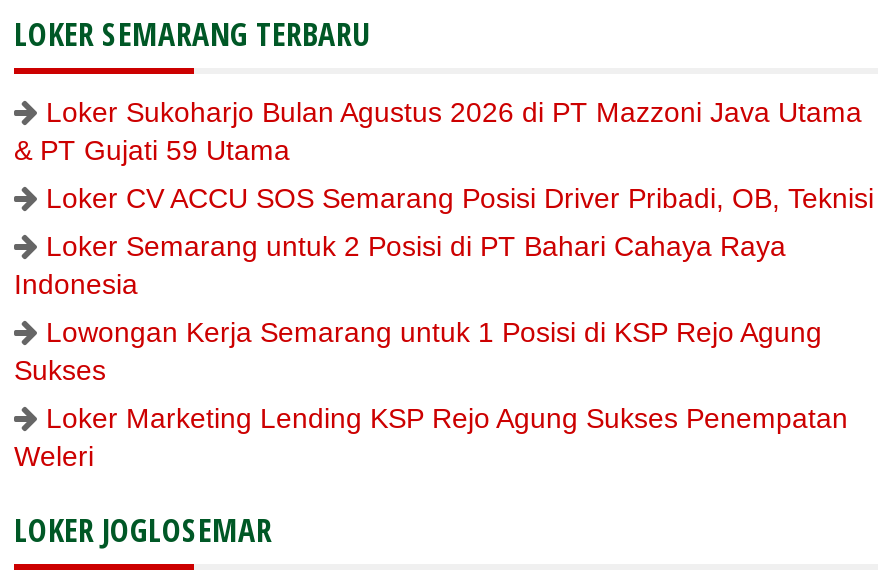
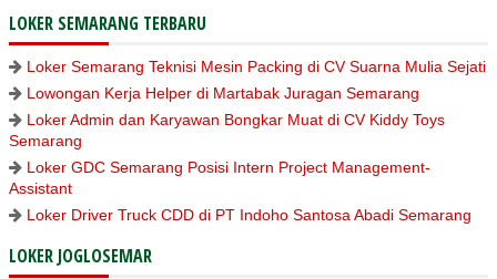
- Loker Sukoharjo Bulan Agustus 2026 di PT Mazzoni Java Utama
- & PT Gujati 59 Utama
+ Loker Semarang Teknisi Mesin Packing di CV Suarna Mulia Sejati

- Loker CV ACCU SOS Semarang Posisi Driver Pribadi, OB, Teknisi
+ Lowongan Kerja Helper di Martabak Juragan Semarang

- Loker Semarang untuk 2 Posisi di PT Bahari Cahaya Raya
- Indonesia
+ Loker Admin dan Karyawan Bongkar Muat di CV Kiddy Toys
+ Semarang

- Lowongan Kerja Semarang untuk 1 Posisi di KSP Rejo Agung
- Sukses
+ Loker GDC Semarang Posisi Intern Project Management-
+ Assistant

- Loker Marketing Lending KSP Rejo Agung Sukses Penempatan
- Weleri
+ Loker Driver Truck CDD di PT Indoho Santosa Abadi Semarang
